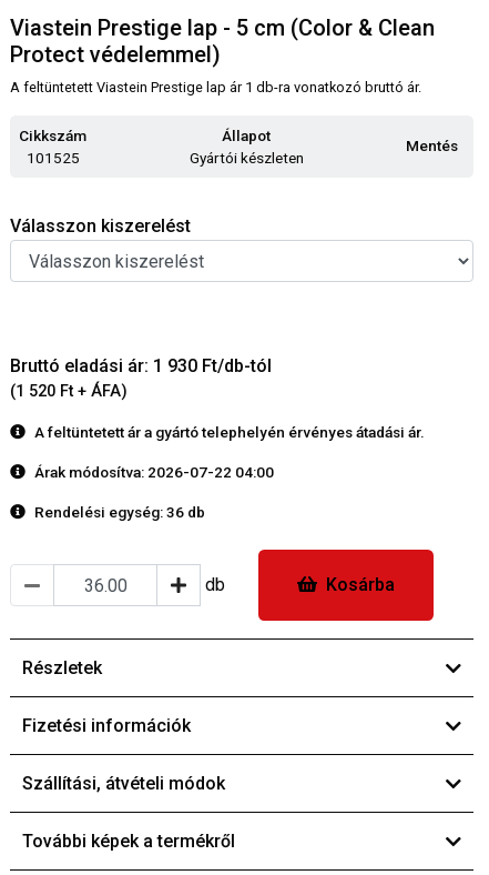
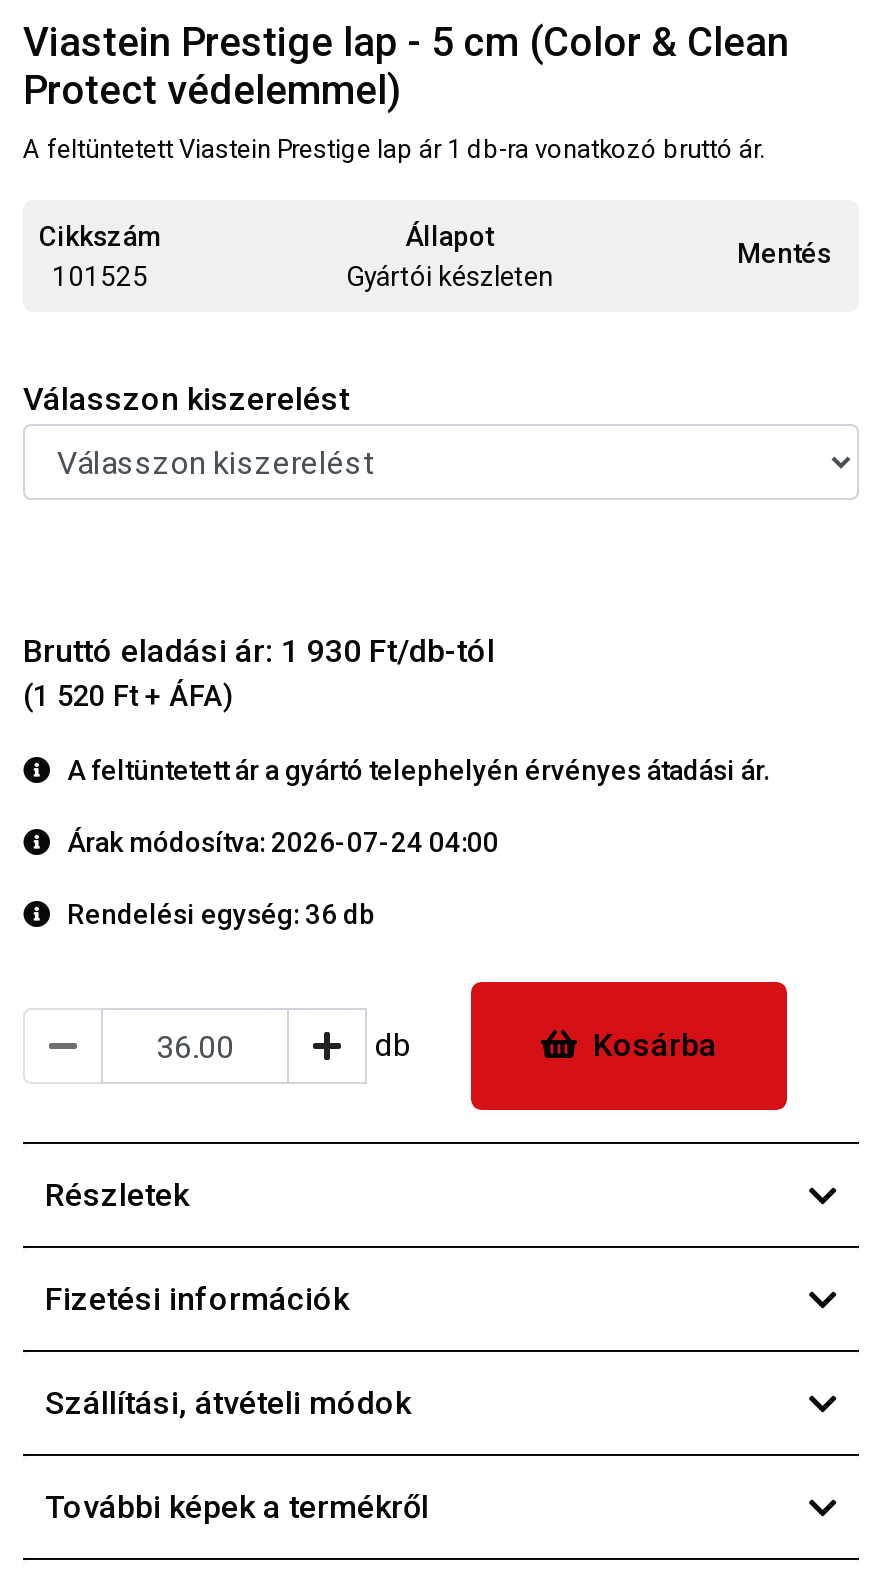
- Árak módosítva: 2026-07-22 04:00
+ Árak módosítva: 2026-07-24 04:00
